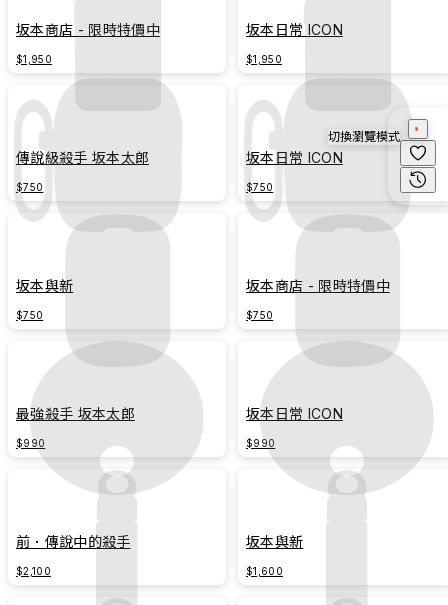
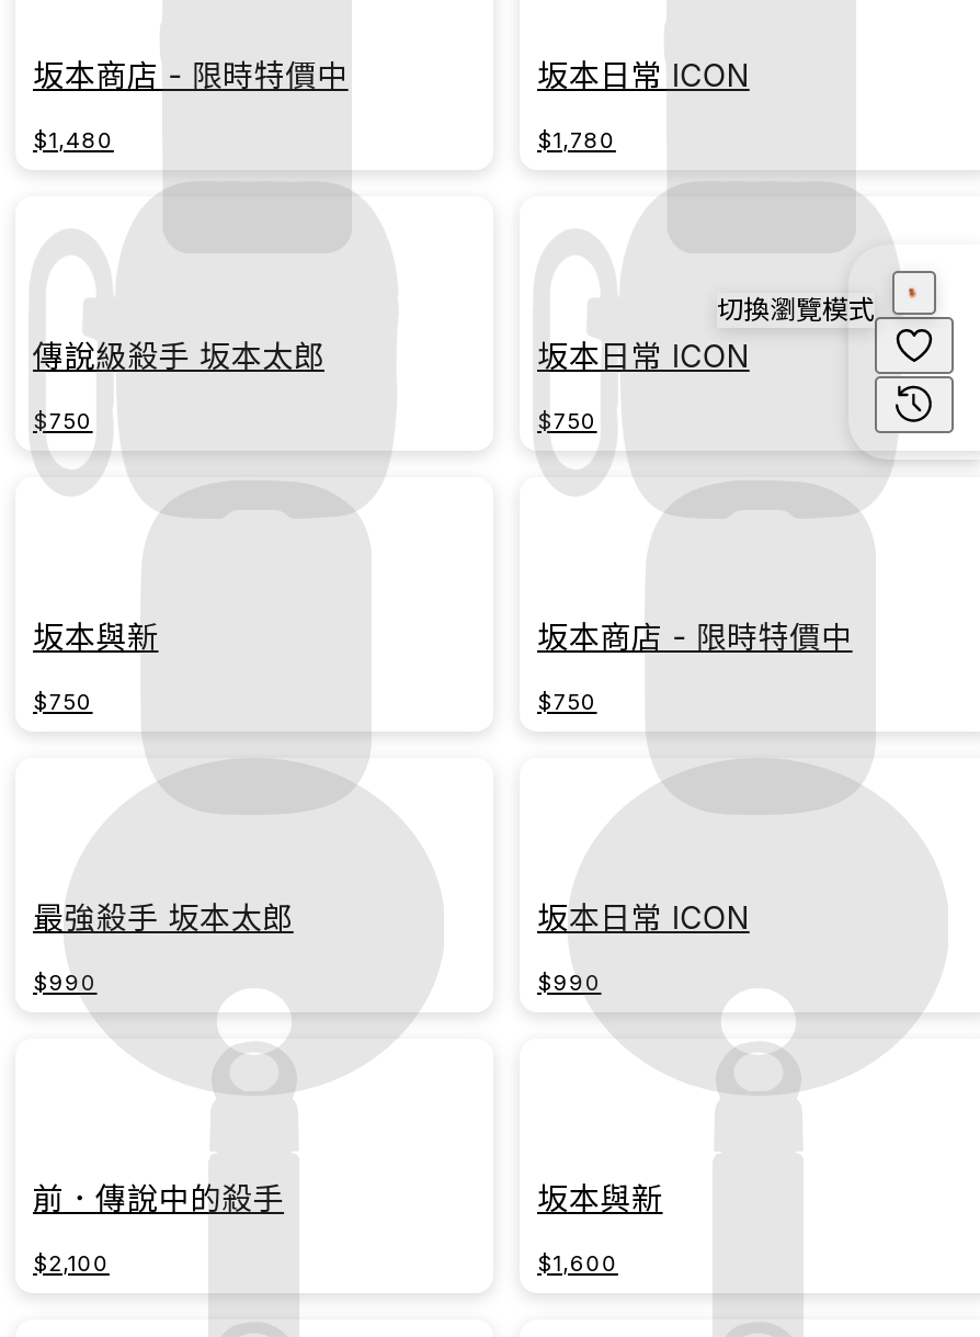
- $1,950
+ $1,480

- $1,950
+ $1,780
